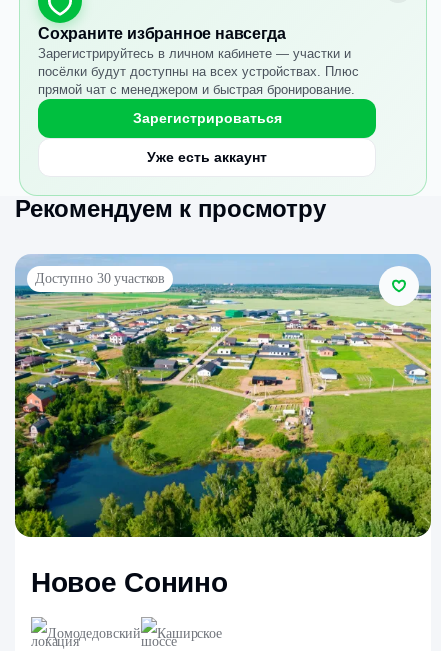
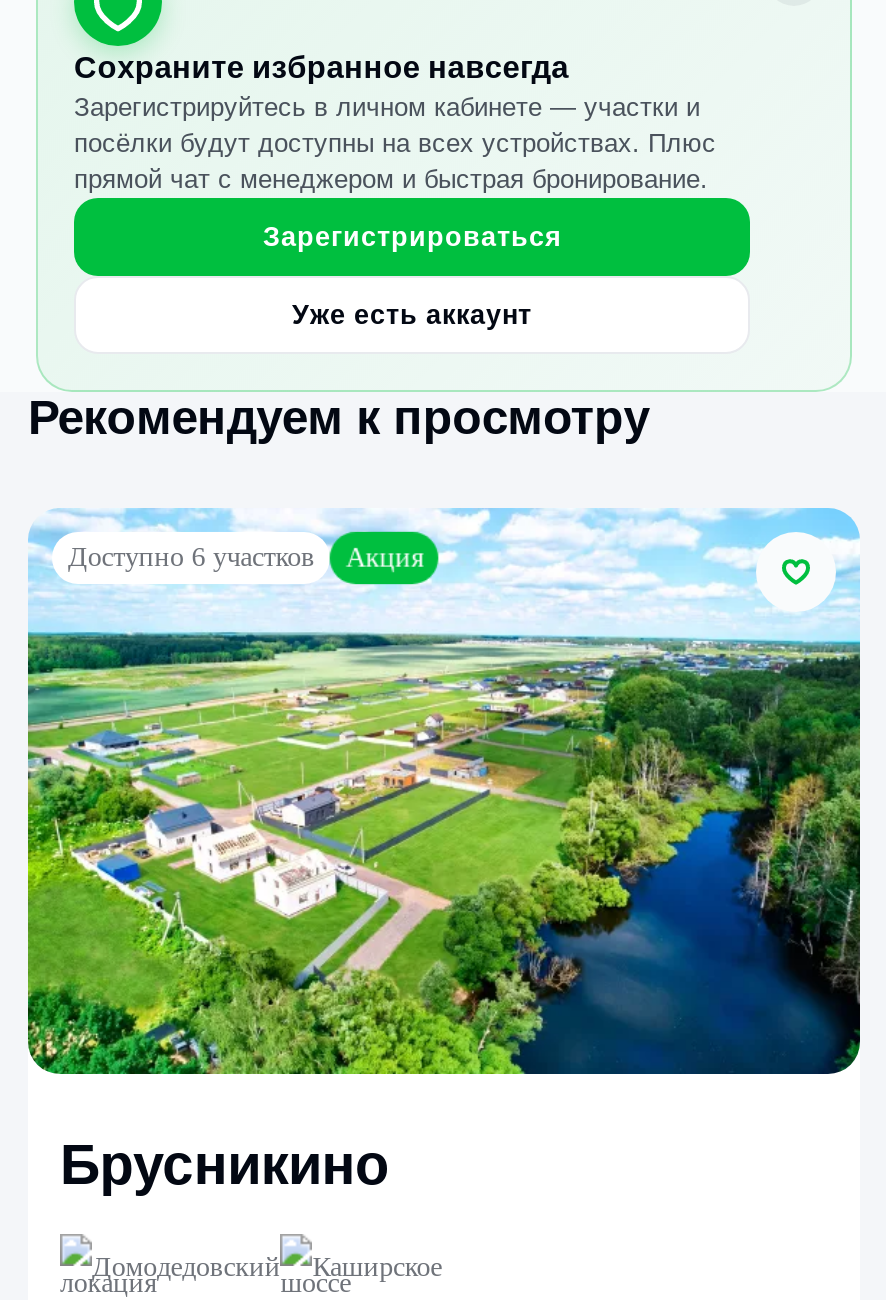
- [image]
- Доступно 30 участков
+ [image]
+ Доступно 6 участков
+ Акция

- Новое Сонино
+ Брусникино
